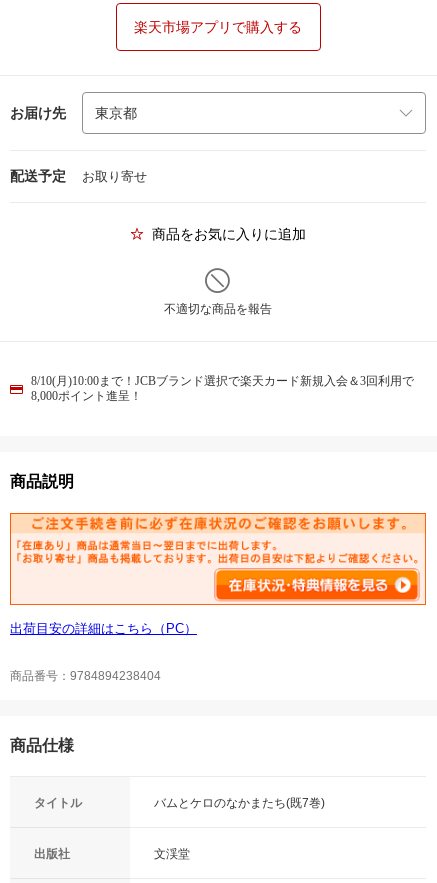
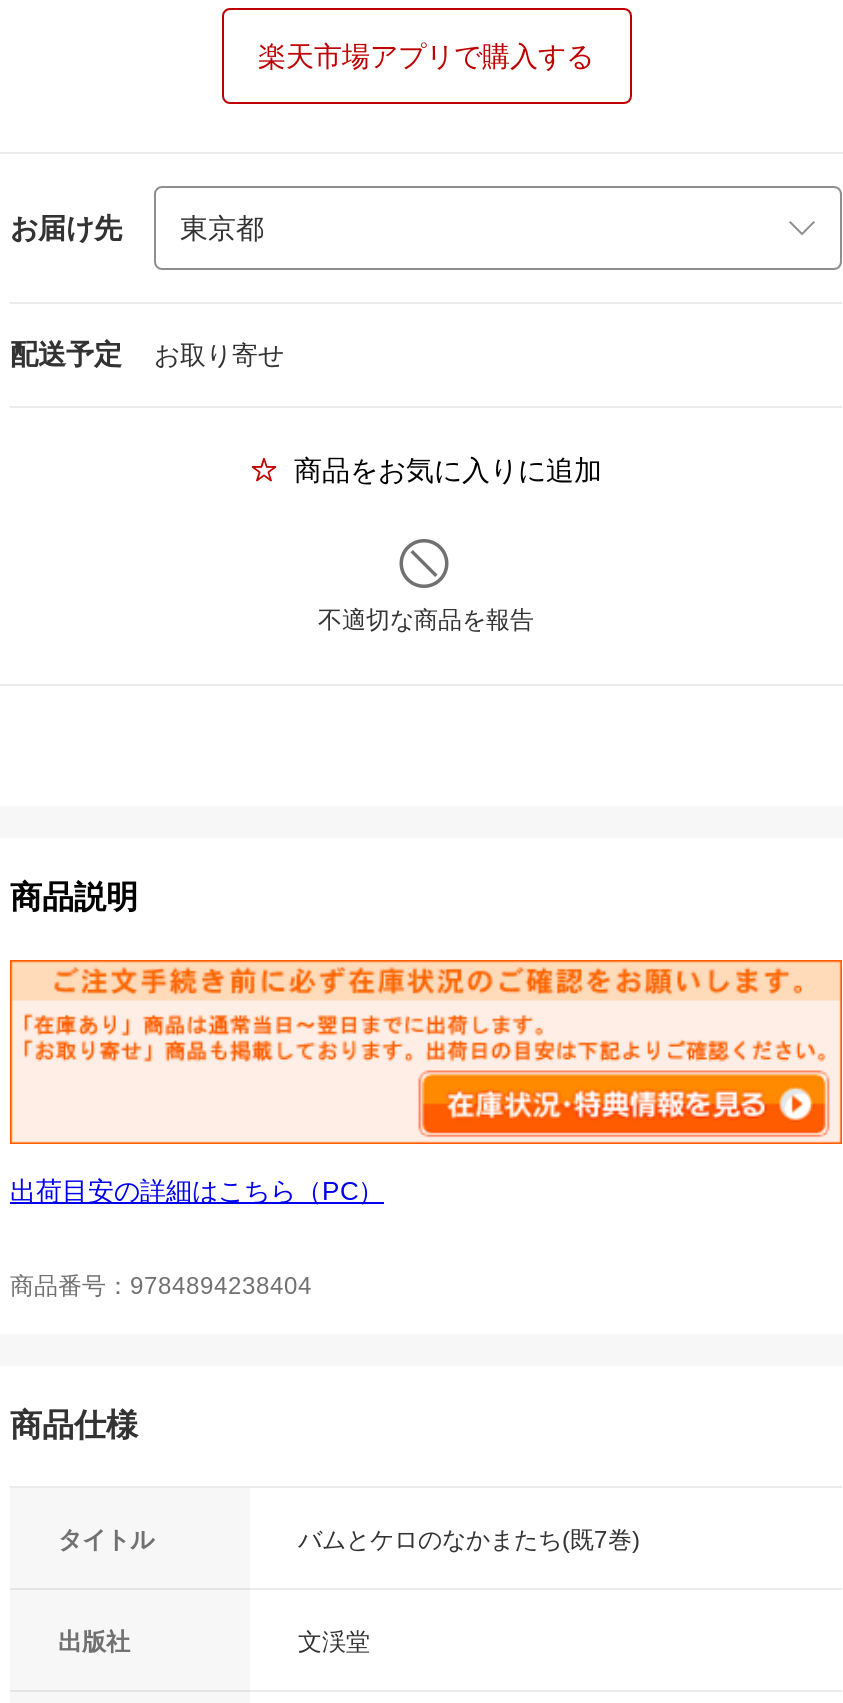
- 8/10(月)10:00まで！JCBブランド選択で楽天カード新規入会＆3回利用で
- 8,000ポイント進呈！
